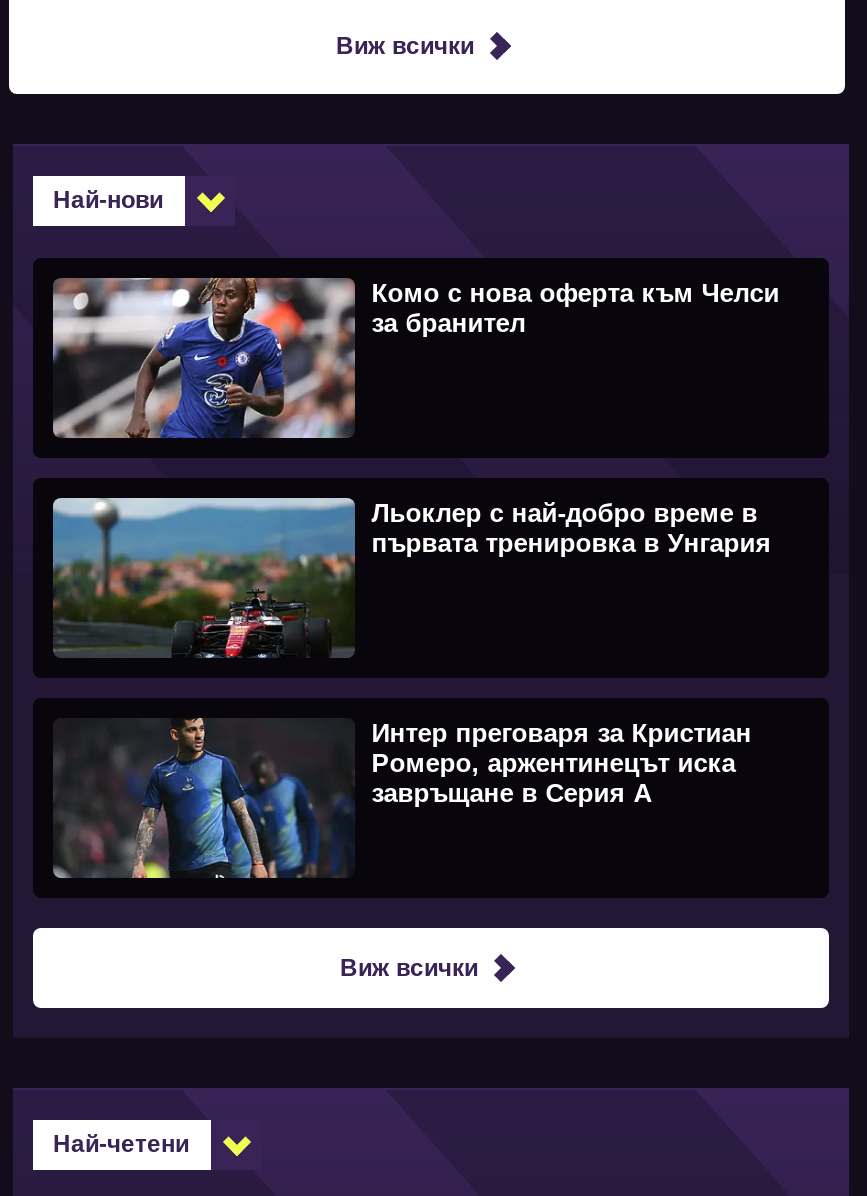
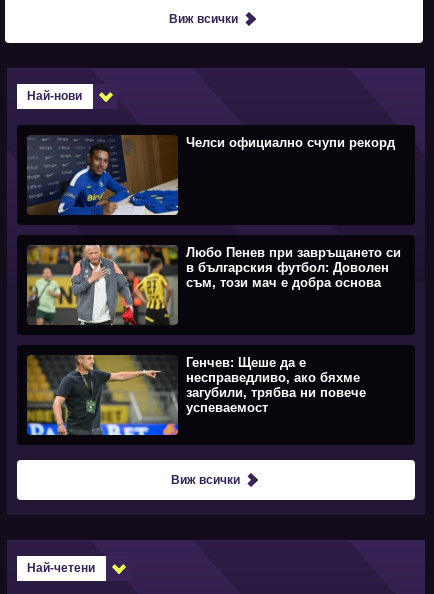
- [image]
- Комо с нова оферта към Челси
- за бранител
+ [image]
+ Челси официално счупи рекорд

- [image]
- Льоклер с най-добро време в
- първата тренировка в Унгария
+ [image]
+ Любо Пенев при завръщането си
+ в българския футбол: Доволен
+ съм, този мач е добра основа

- [image]
- Интер преговаря за Кристиан
- Ромеро, аржентинецът иска
- завръщане в Серия А
+ [image]
+ Генчев: Щеше да е
+ несправедливо, ако бяхме
+ загубили, трябва ни повече
+ успеваемост
